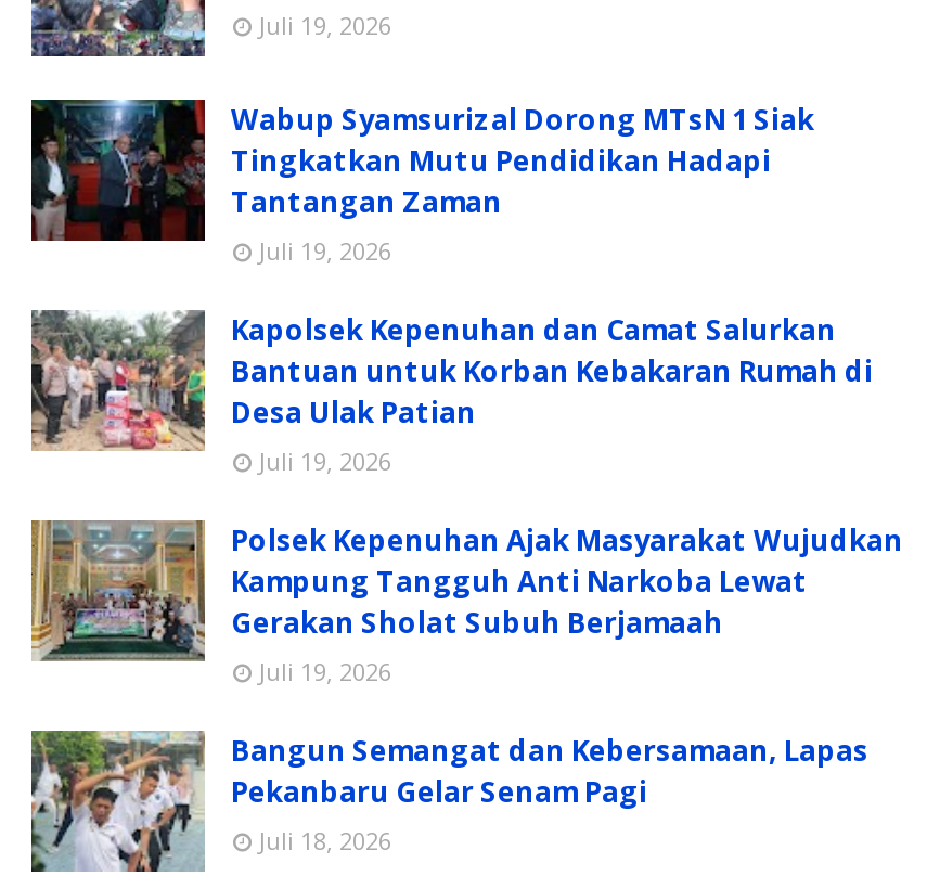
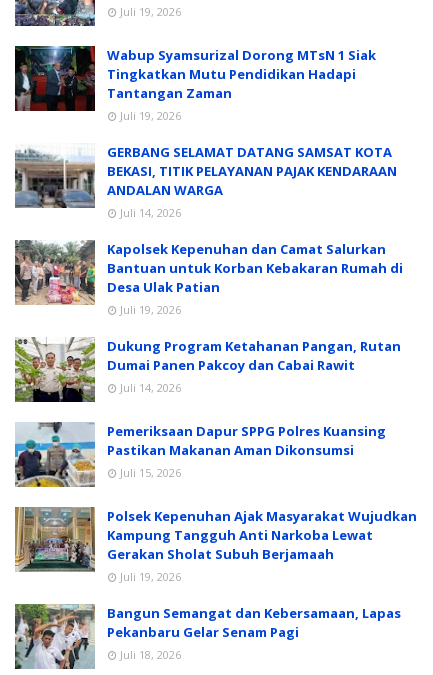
+ [image]
+ GERBANG SELAMAT DATANG SAMSAT KOTA
+ BEKASI, TITIK PELAYANAN PAJAK KENDARAAN
+ ANDALAN WARGA
+ Juli 14, 2026

+ [image]

+ [image]
+ Dukung Program Ketahanan Pangan, Rutan
+ Dumai Panen Pakcoy dan Cabai Rawit
+ Juli 14, 2026
+ Pemeriksaan Dapur SPPG Polres Kuansing
+ Pastikan Makanan Aman Dikonsumsi
+ Juli 15, 2026
